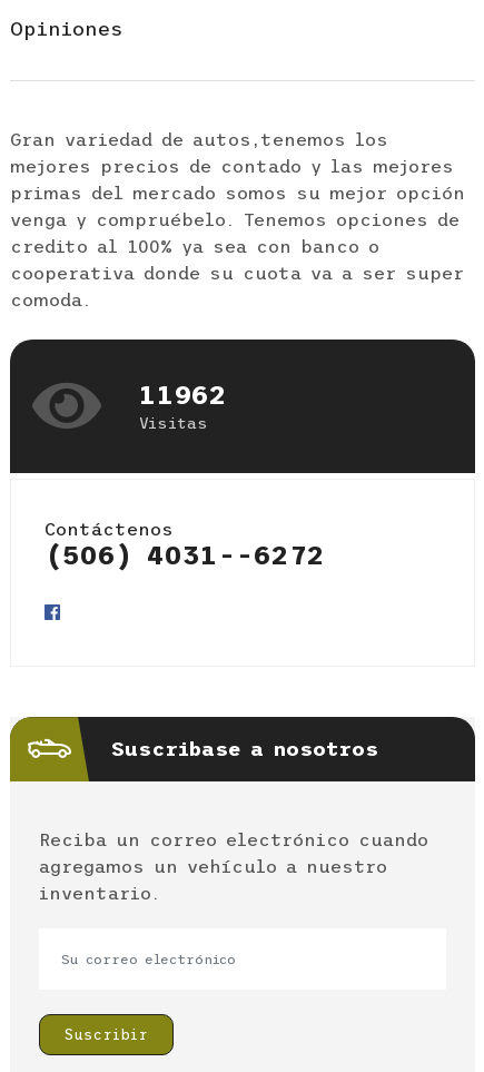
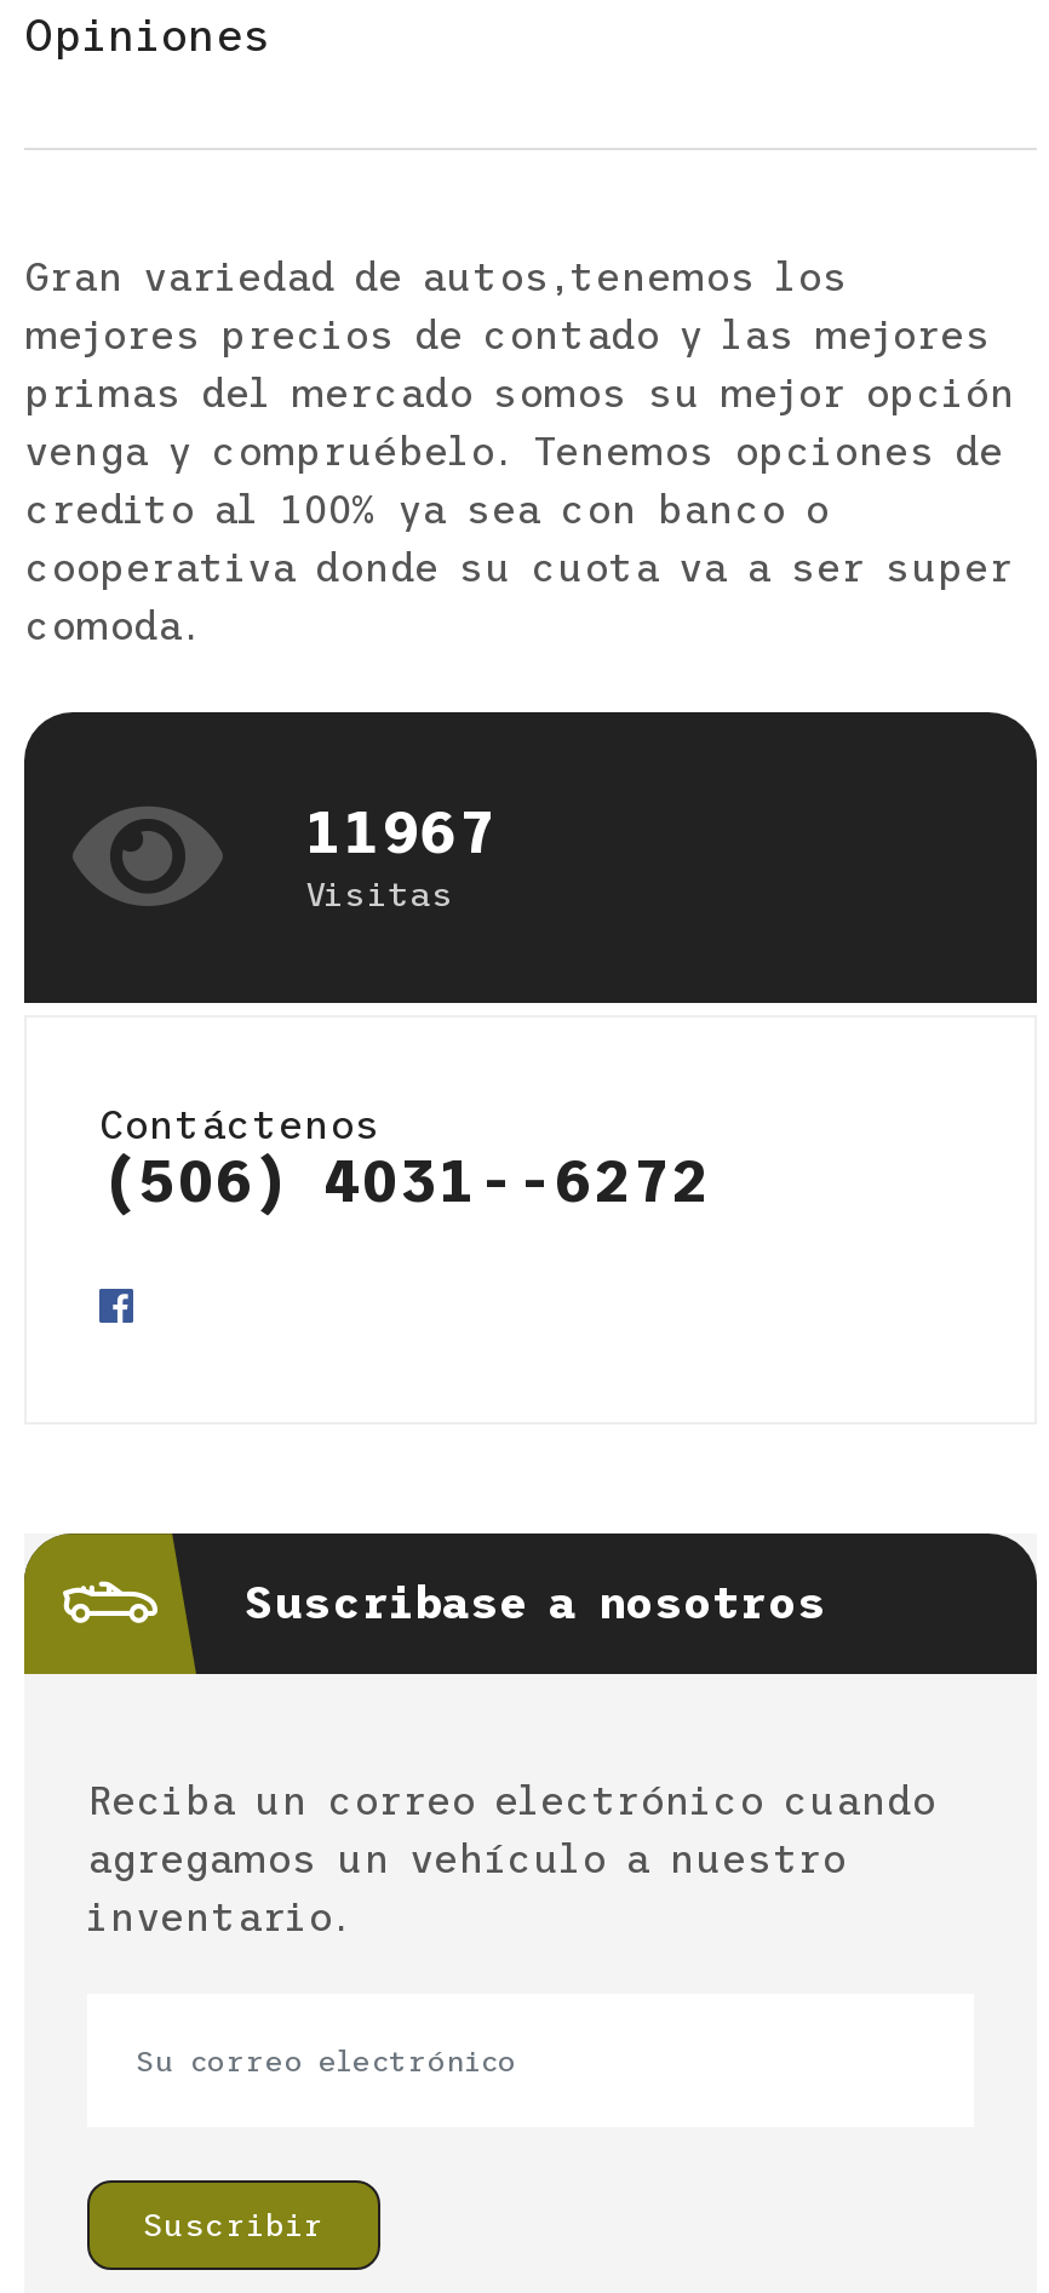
- 11962
+ 11967
